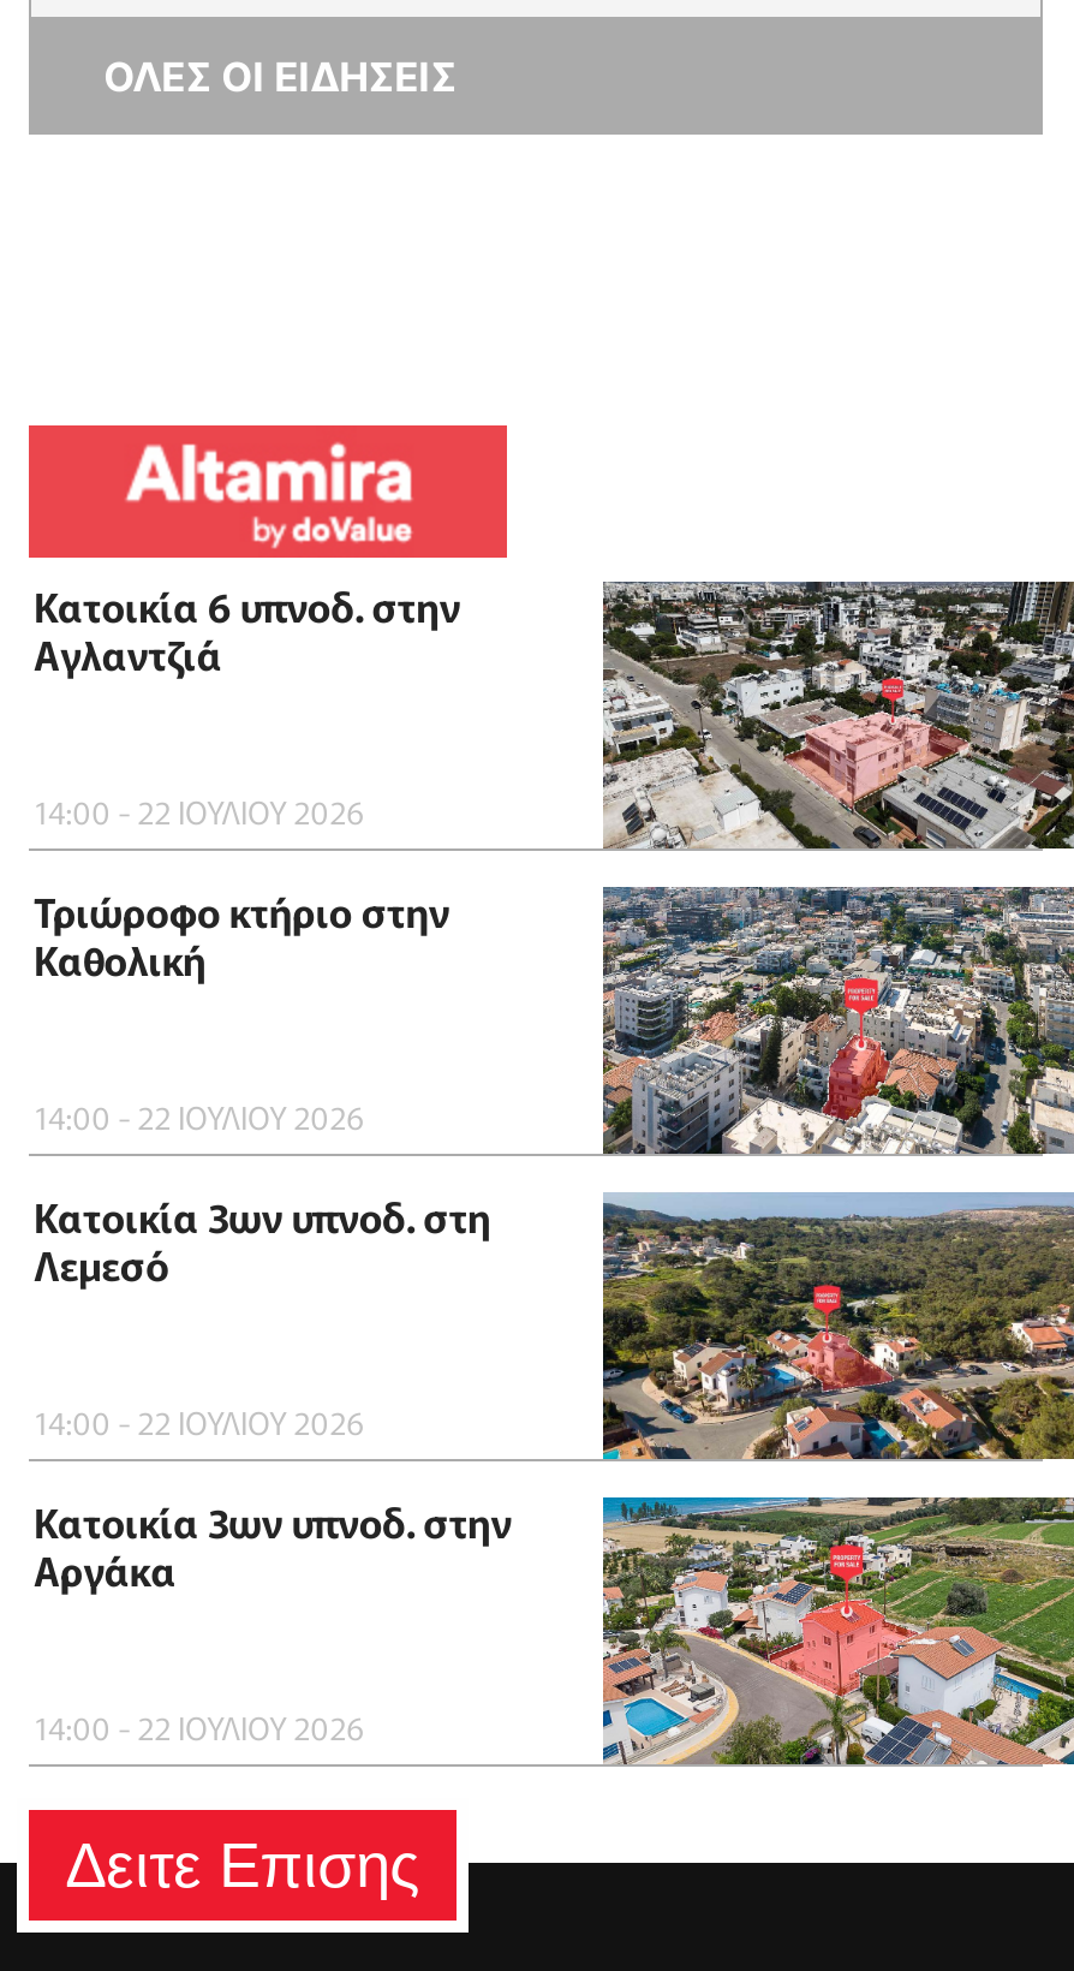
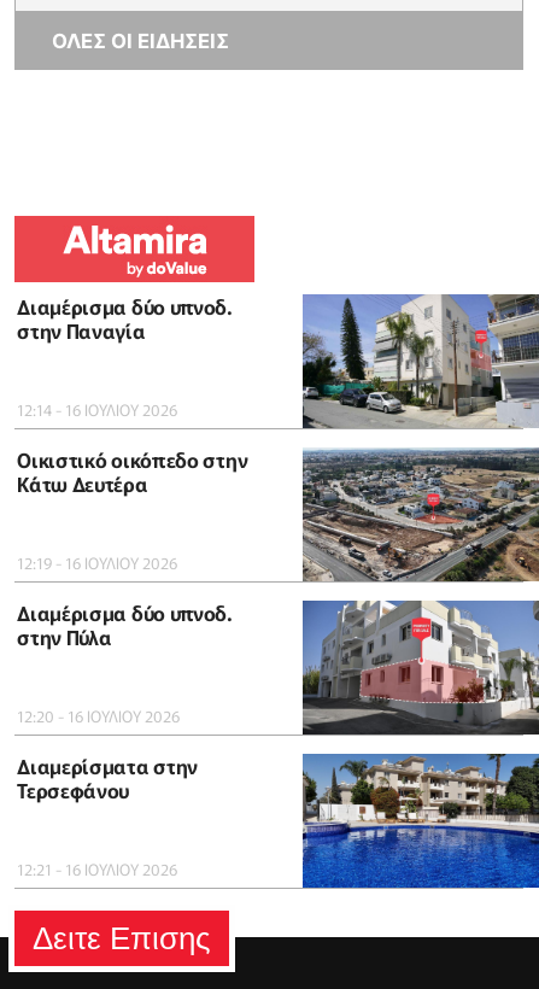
- Κατοικία 6 υπνοδ. στην
- Αγλαντζιά
+ Διαμέρισμα δύο υπνοδ.
+ στην Παναγία

- [image]
+ [image]

- 14:00 - 22 ΙΟΥΛΙΟΥ 2026
+ 12:14 - 16 ΙΟΥΛΙΟΥ 2026

- Τριώροφο κτήριο στην
- Καθολική
+ Οικιστικό οικόπεδο στην
+ Κάτω Δευτέρα

- [image]
+ [image]

- 14:00 - 22 ΙΟΥΛΙΟΥ 2026
+ 12:19 - 16 ΙΟΥΛΙΟΥ 2026

- Κατοικία 3ων υπνοδ. στη
- Λεμεσό
+ Διαμέρισμα δύο υπνοδ.
+ στην Πύλα

- [image]
+ [image]

- 14:00 - 22 ΙΟΥΛΙΟΥ 2026
+ 12:20 - 16 ΙΟΥΛΙΟΥ 2026

- Κατοικία 3ων υπνοδ. στην
- Αργάκα
+ Διαμερίσματα στην
+ Τερσεφάνου

- [image]
+ [image]

- 14:00 - 22 ΙΟΥΛΙΟΥ 2026
+ 12:21 - 16 ΙΟΥΛΙΟΥ 2026
